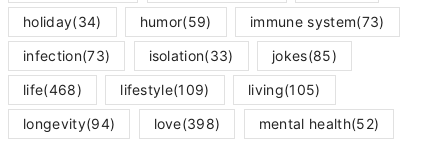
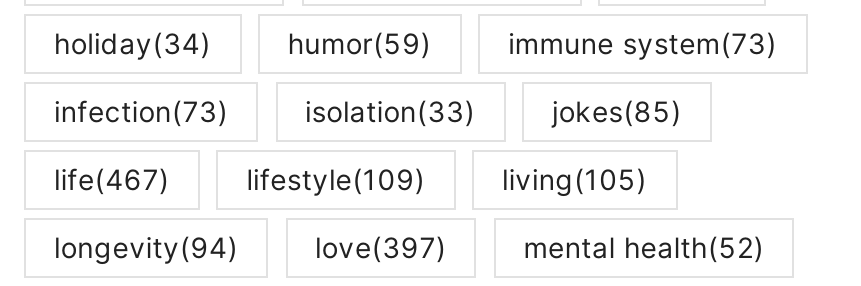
- life(468)
+ life(467)

- love(398)
+ love(397)
